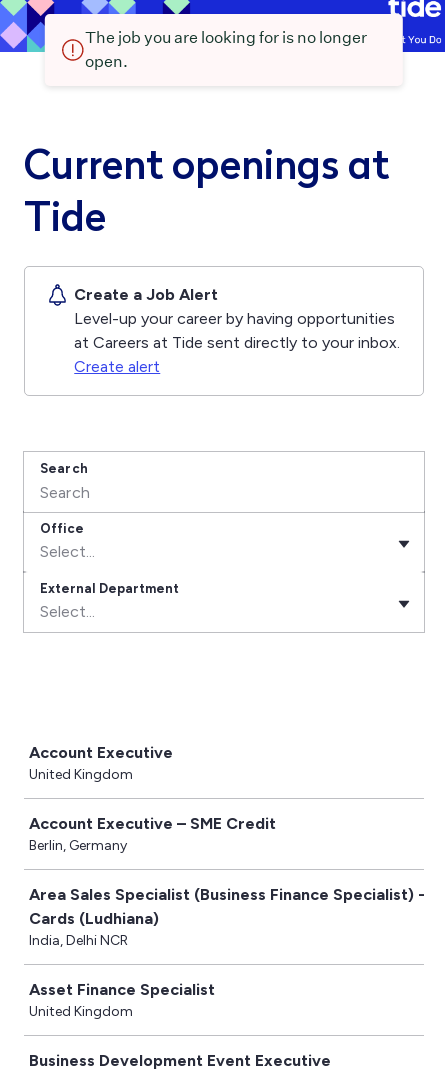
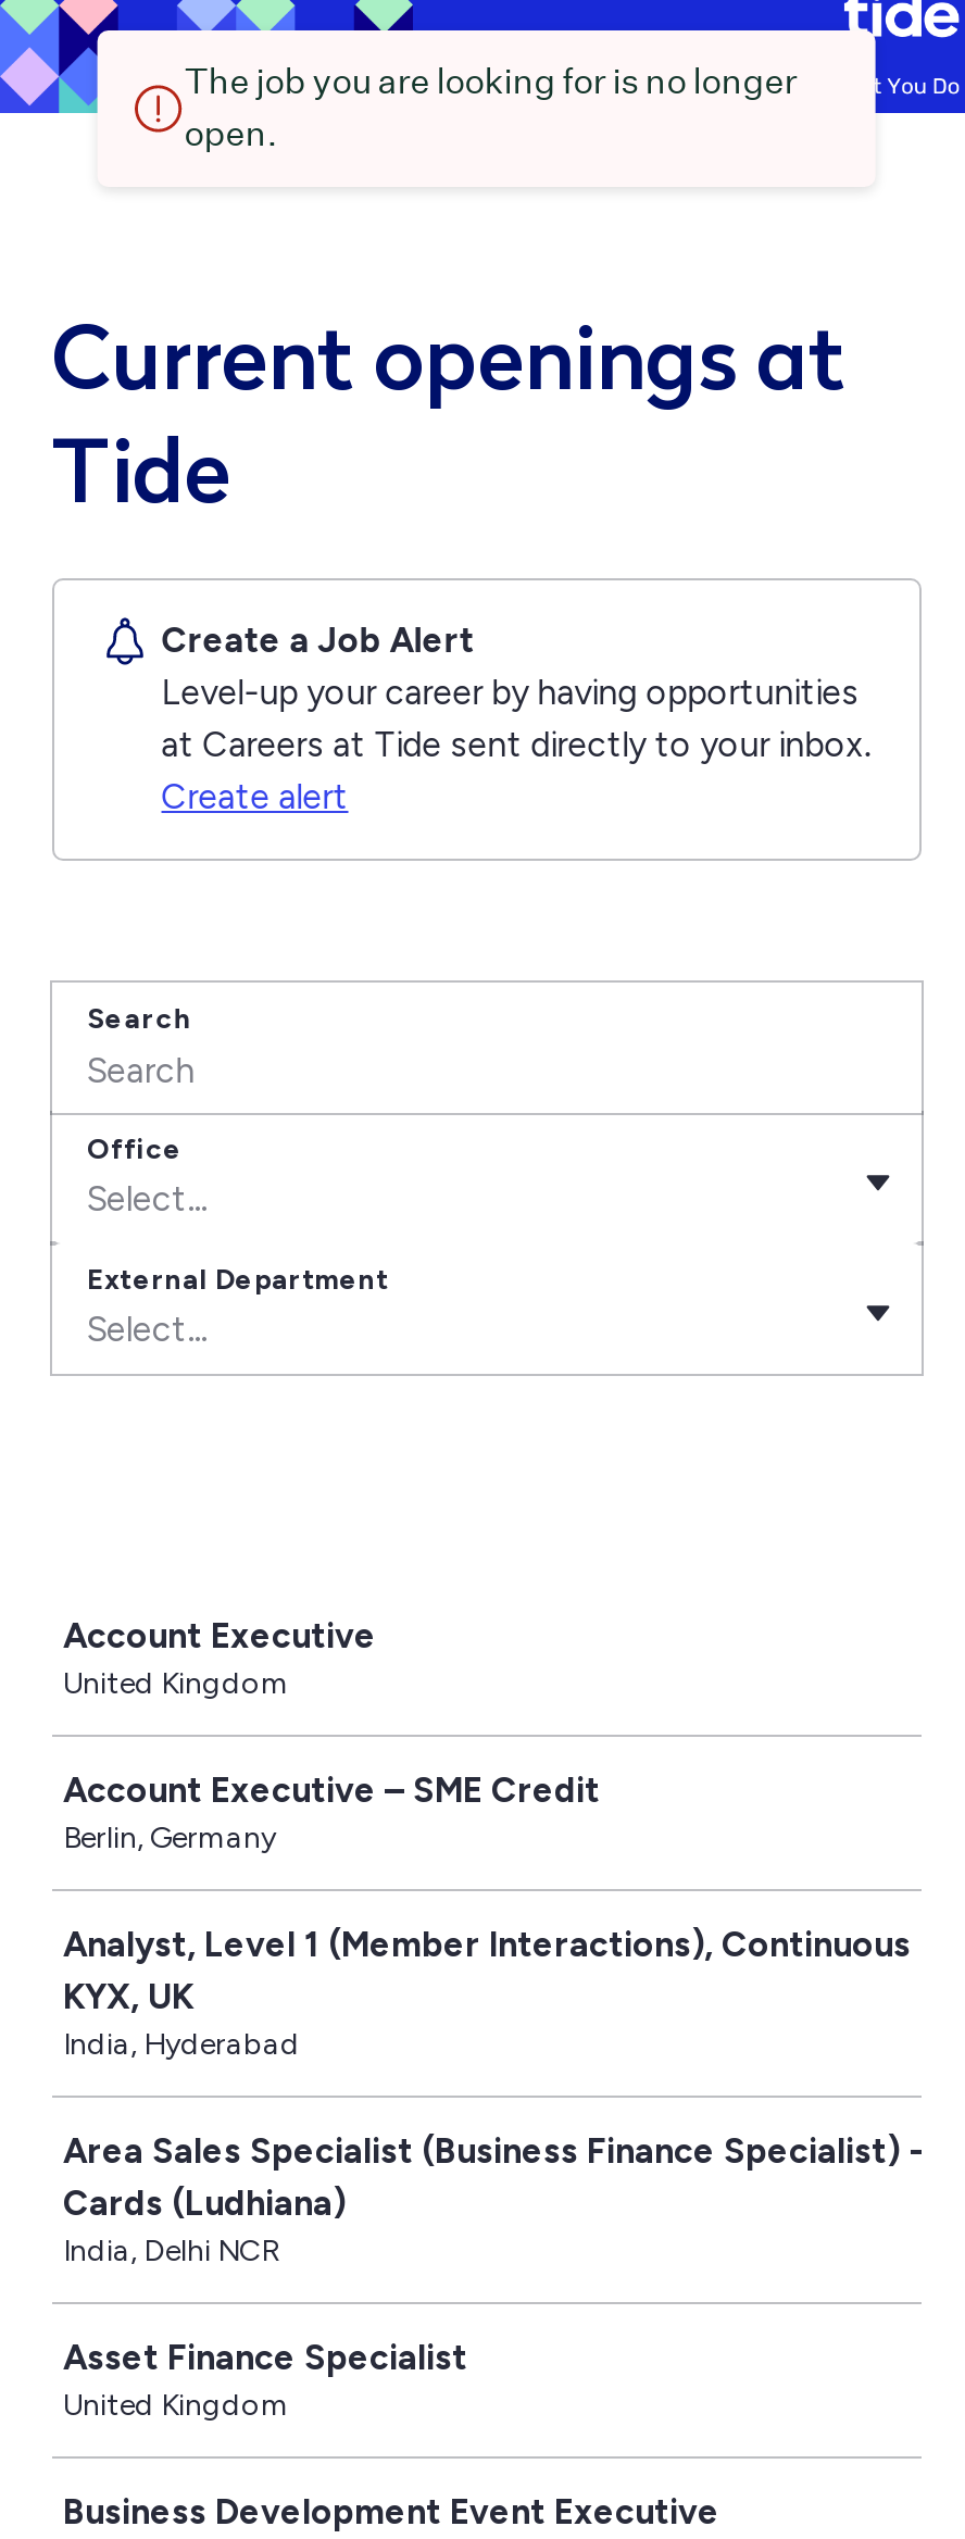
+ Analyst, Level 1 (Member Interactions), Continuous
+ KYX, UK
+ India, Hyderabad
